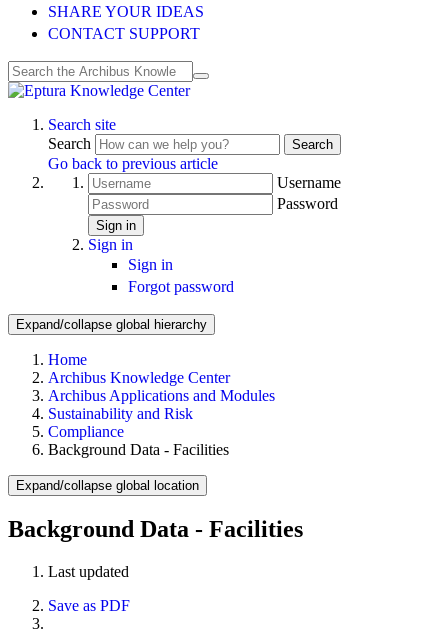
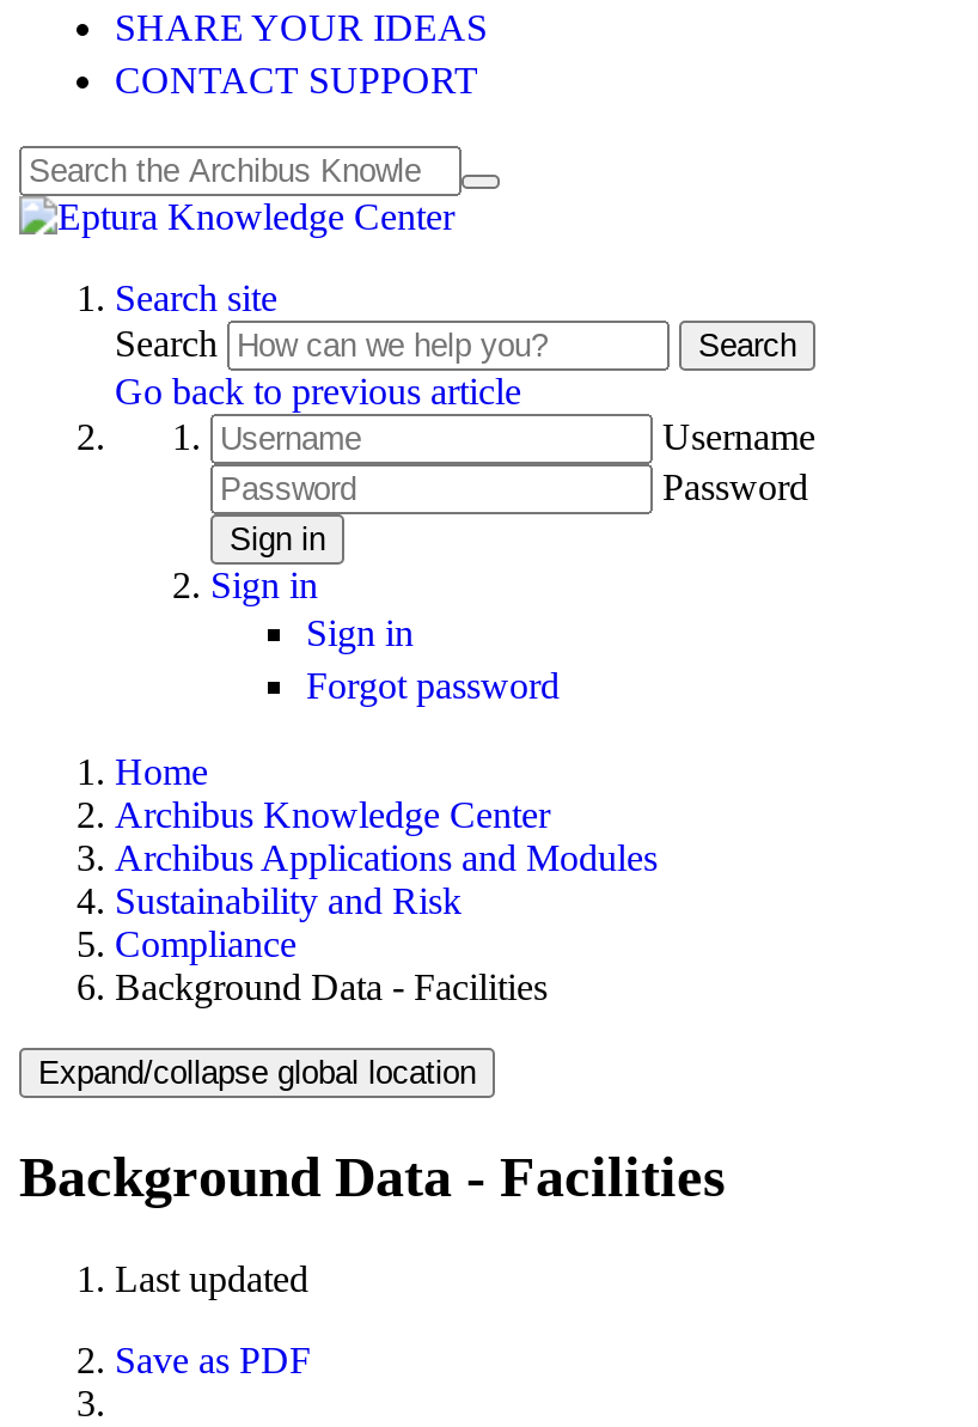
- Expand/collapse global hierarchy
